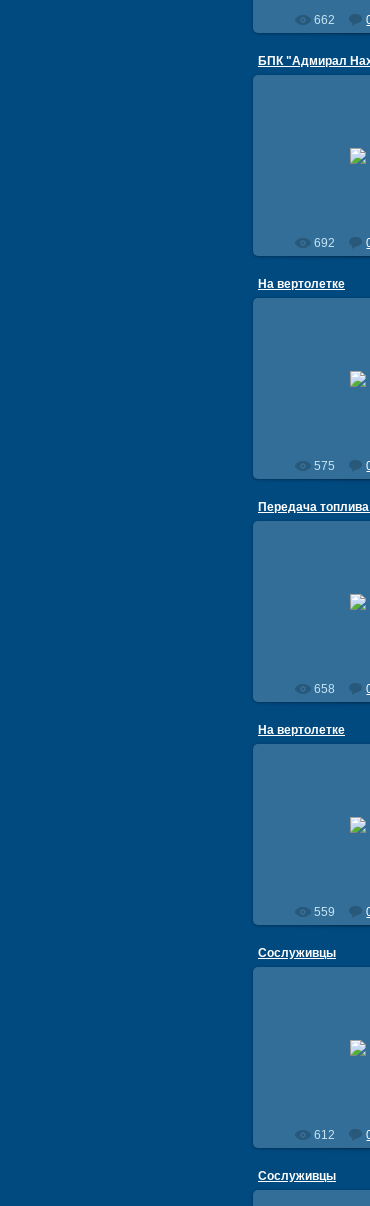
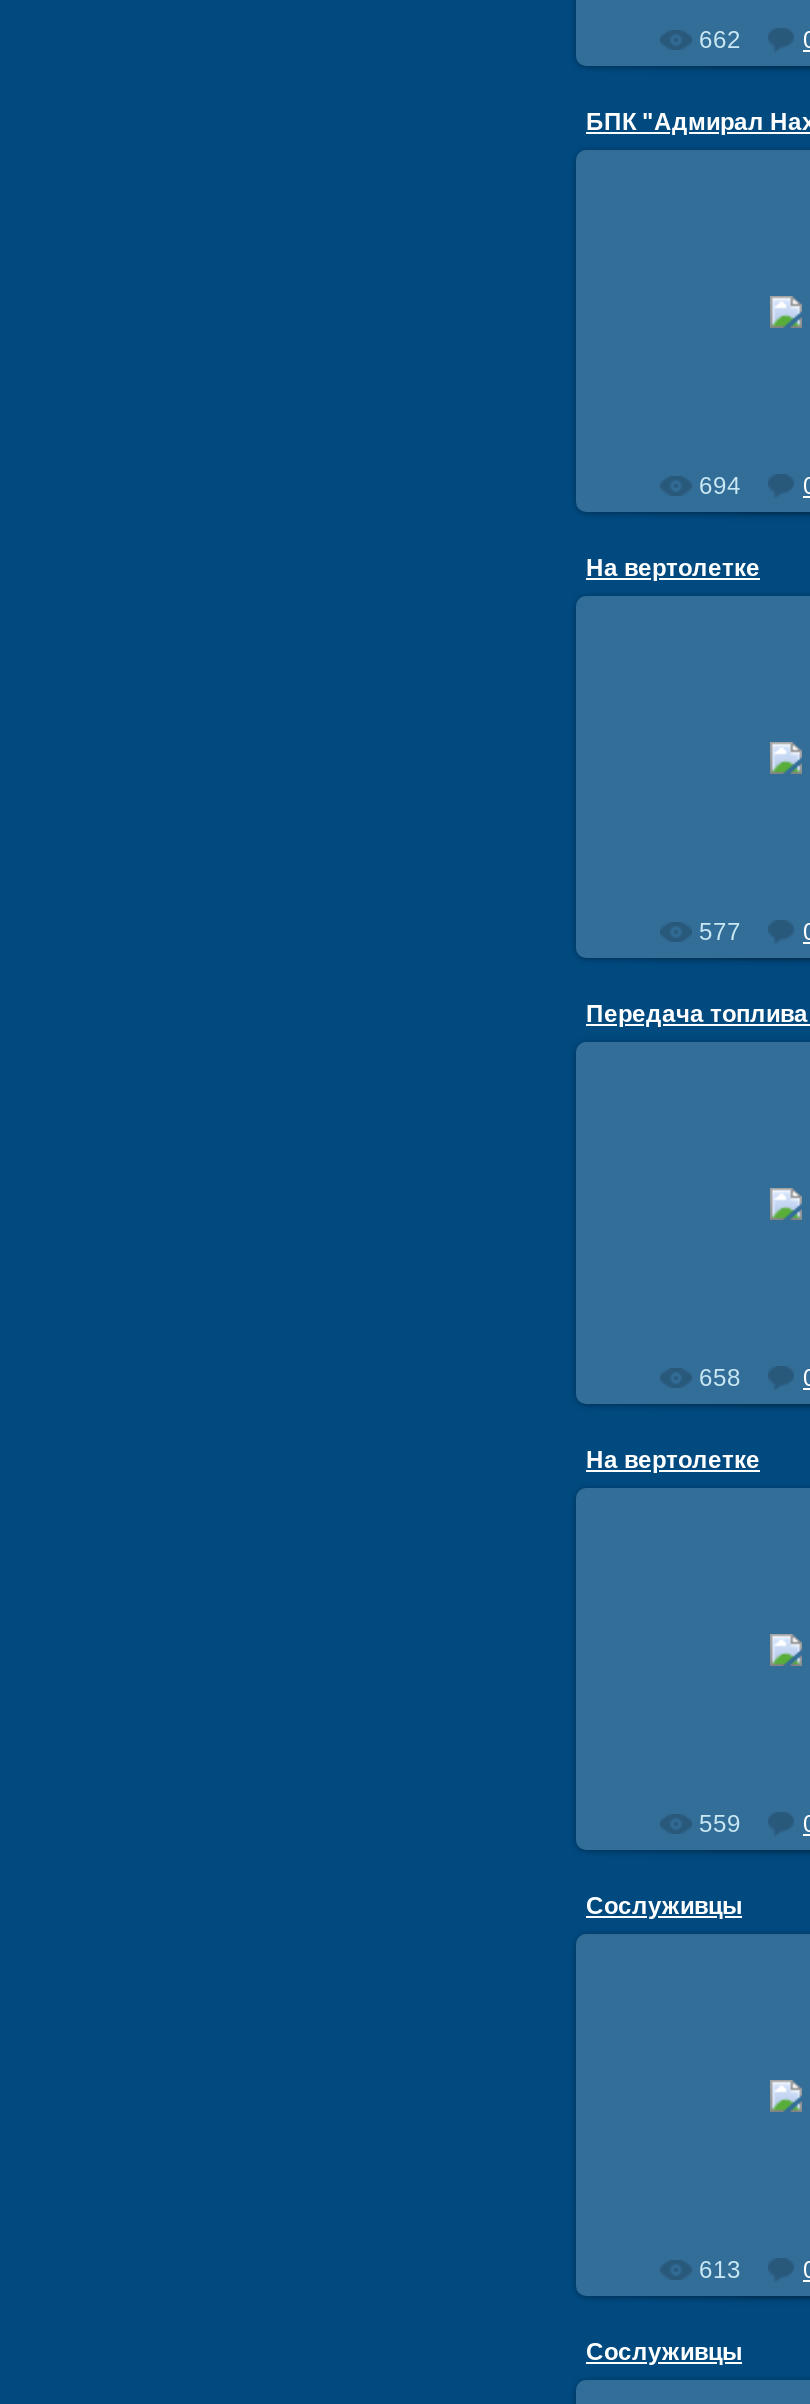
- 692
+ 694

- 575
+ 577

- 612
+ 613
